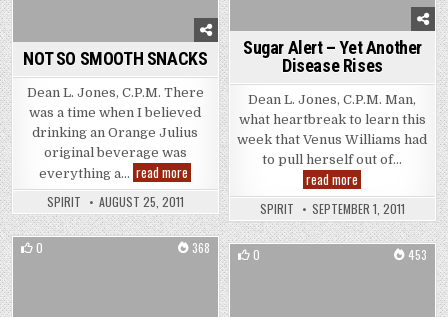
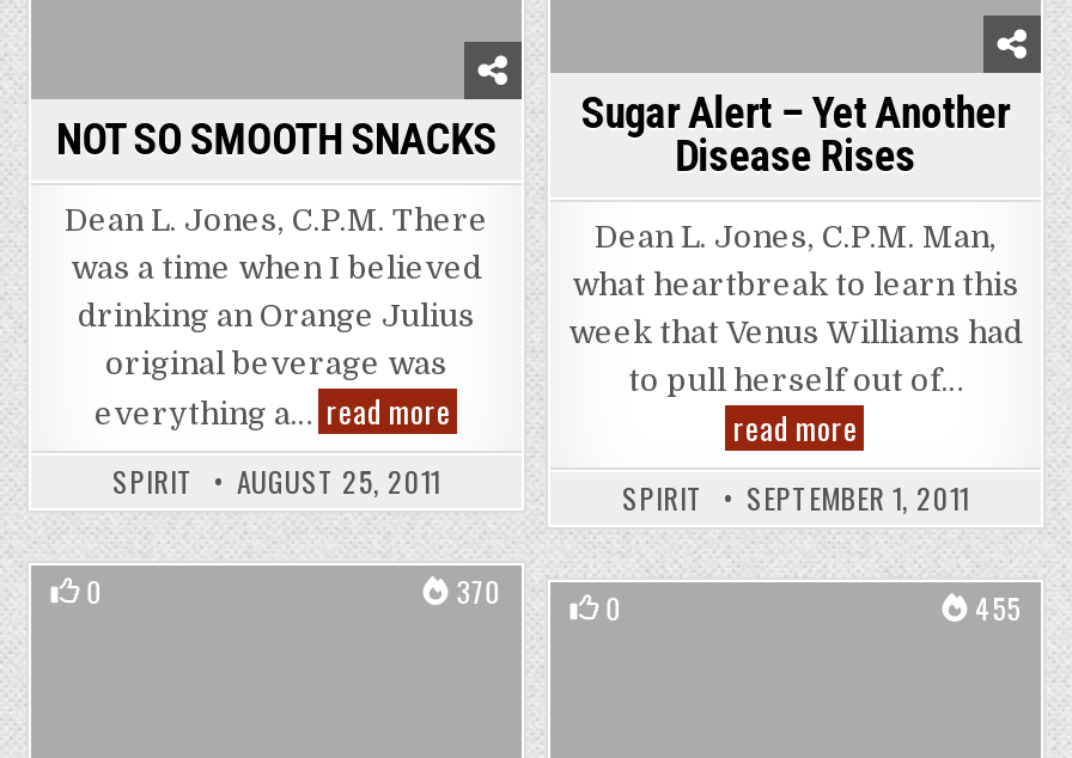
- 368
+ 370

- 453
+ 455
